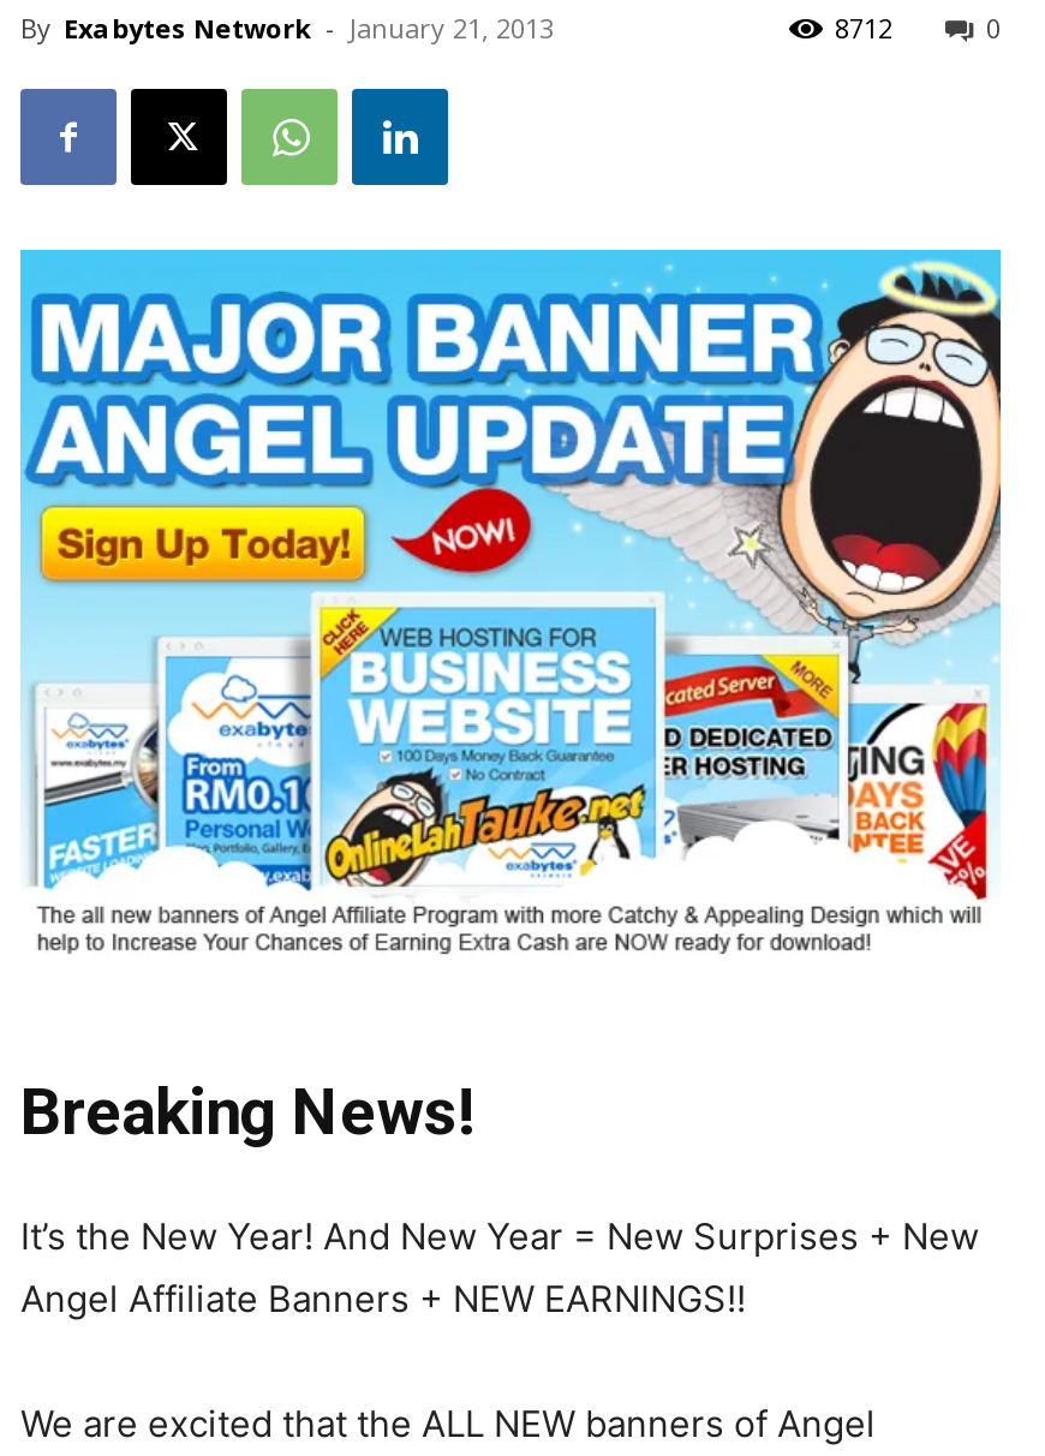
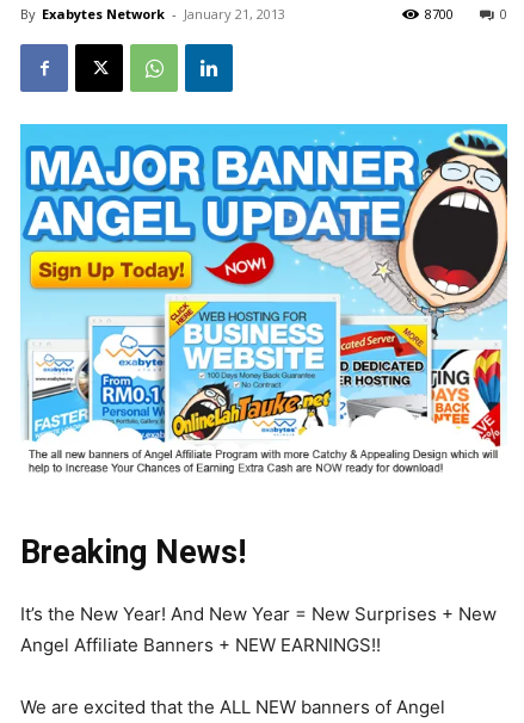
- 8712
+ 8700
